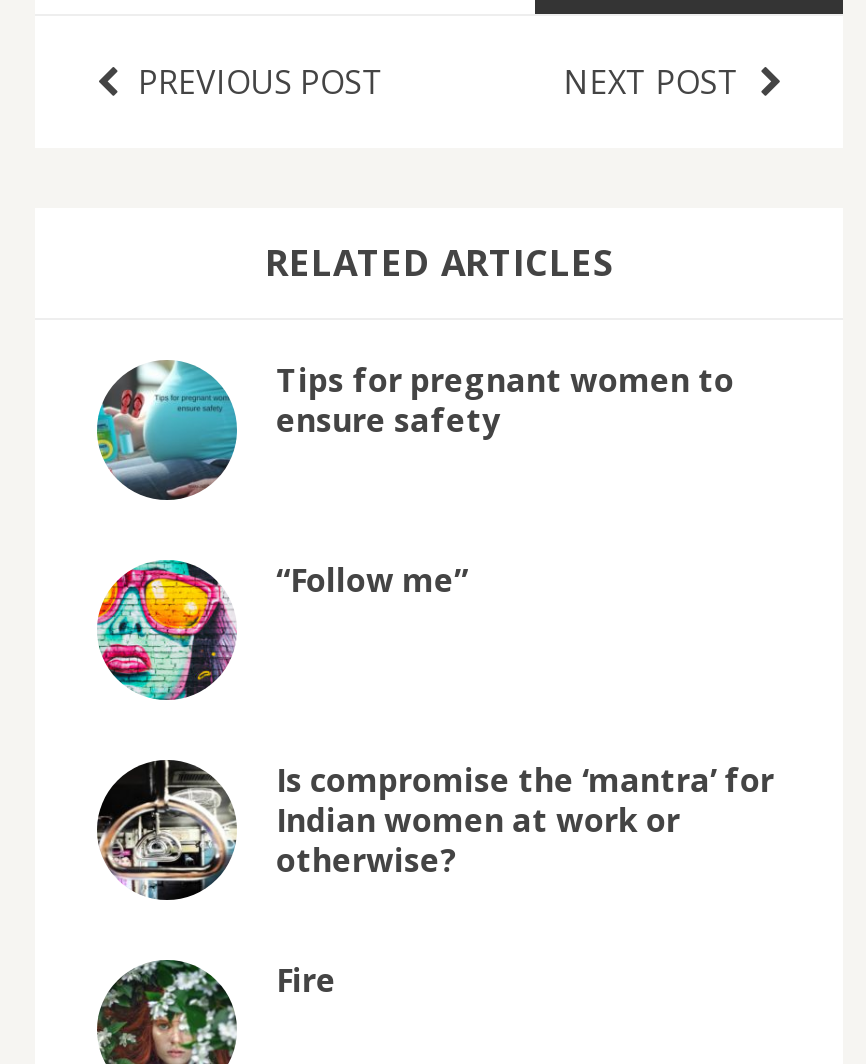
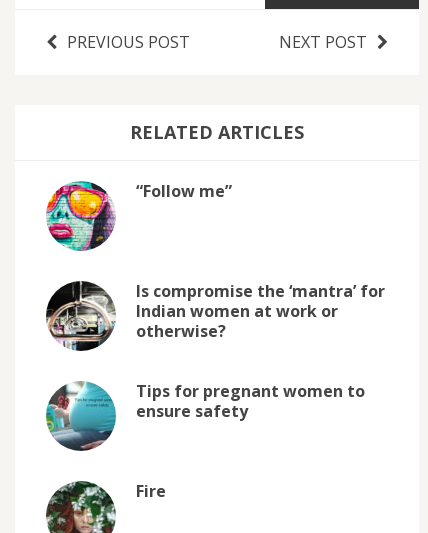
moved down: [image] | Tips for pregnant women to | ensure safety

moved up: [image] | “Follow me” | Is compromise the ‘mantra’ for | Indian women at work or | otherwise?
